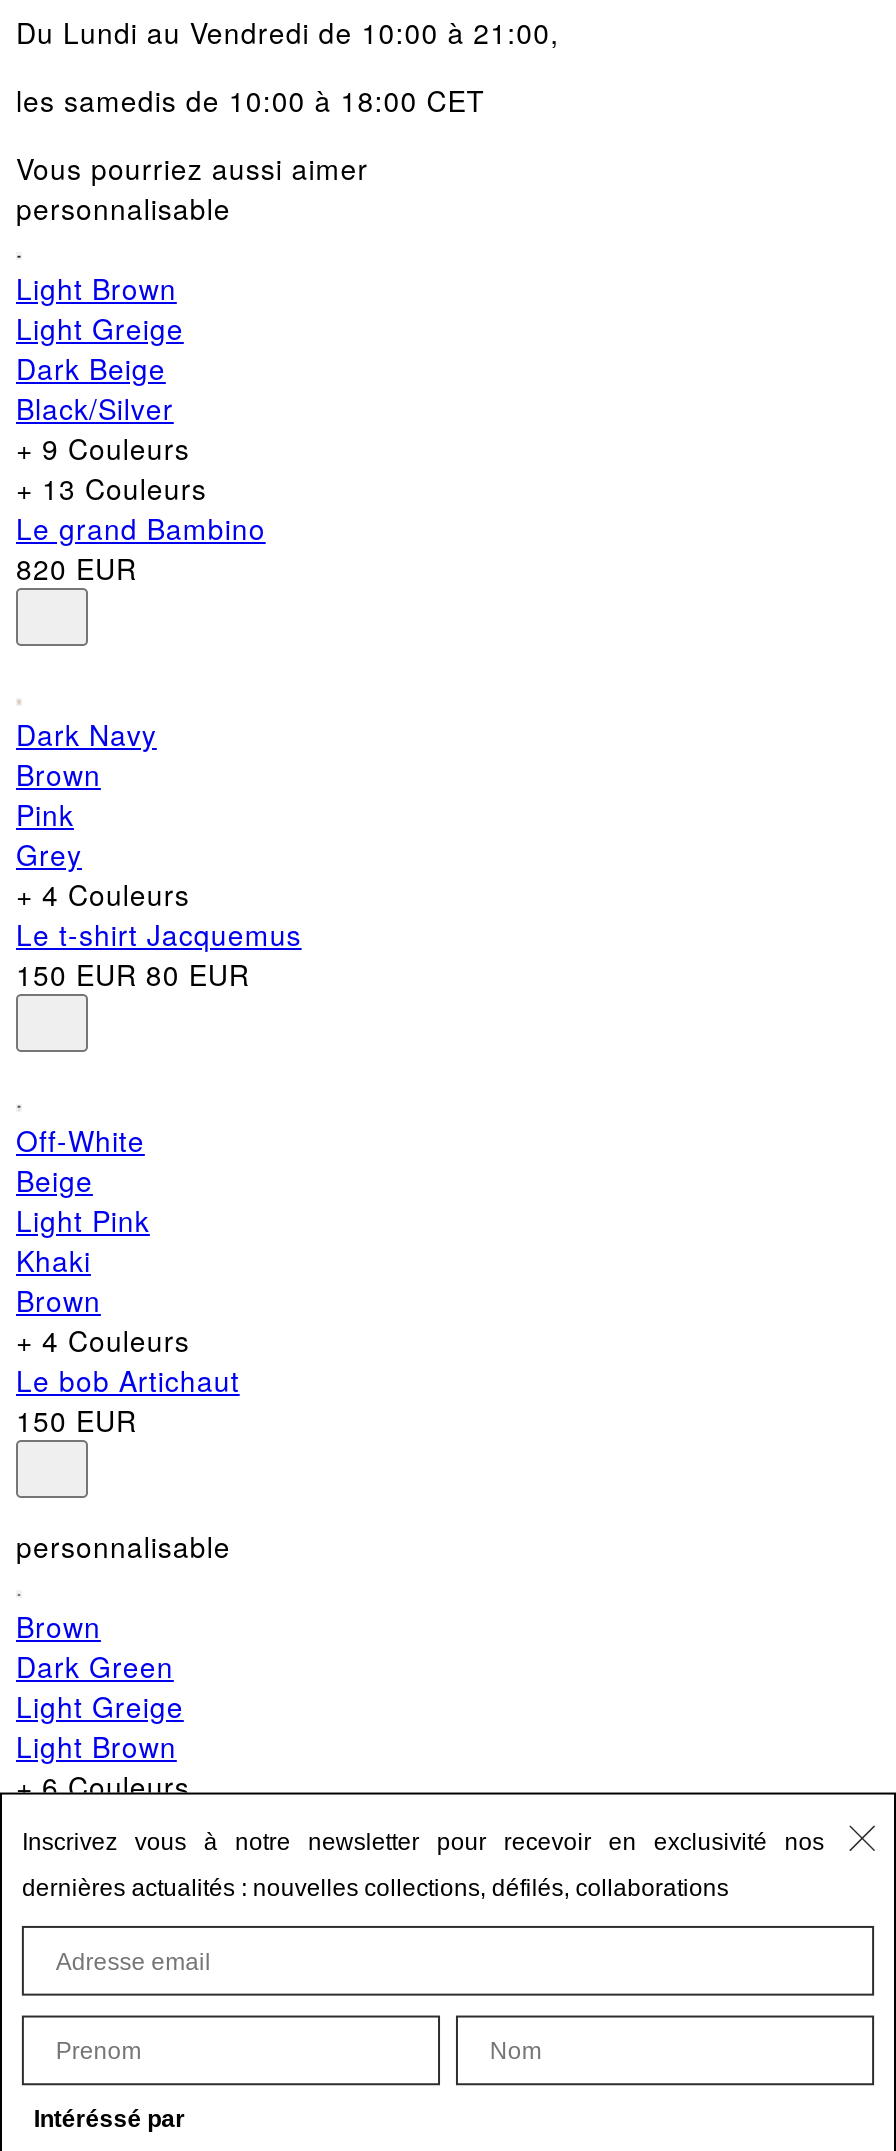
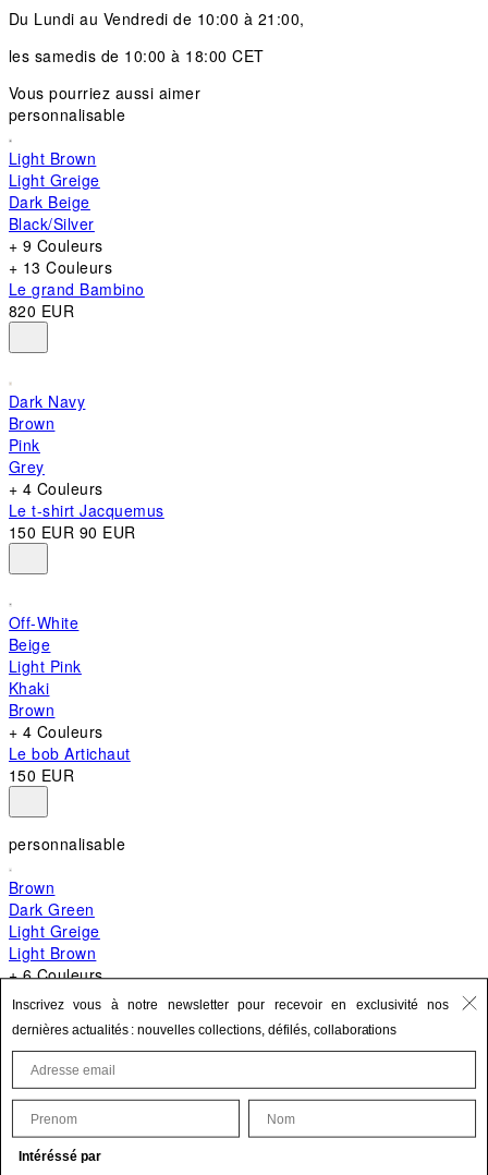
- 150 EUR 80 EUR
+ 150 EUR 90 EUR
